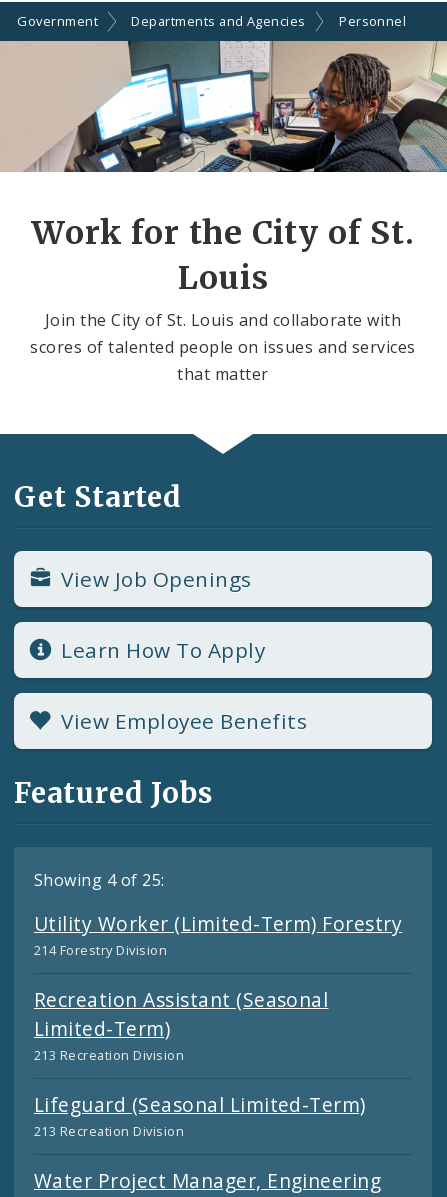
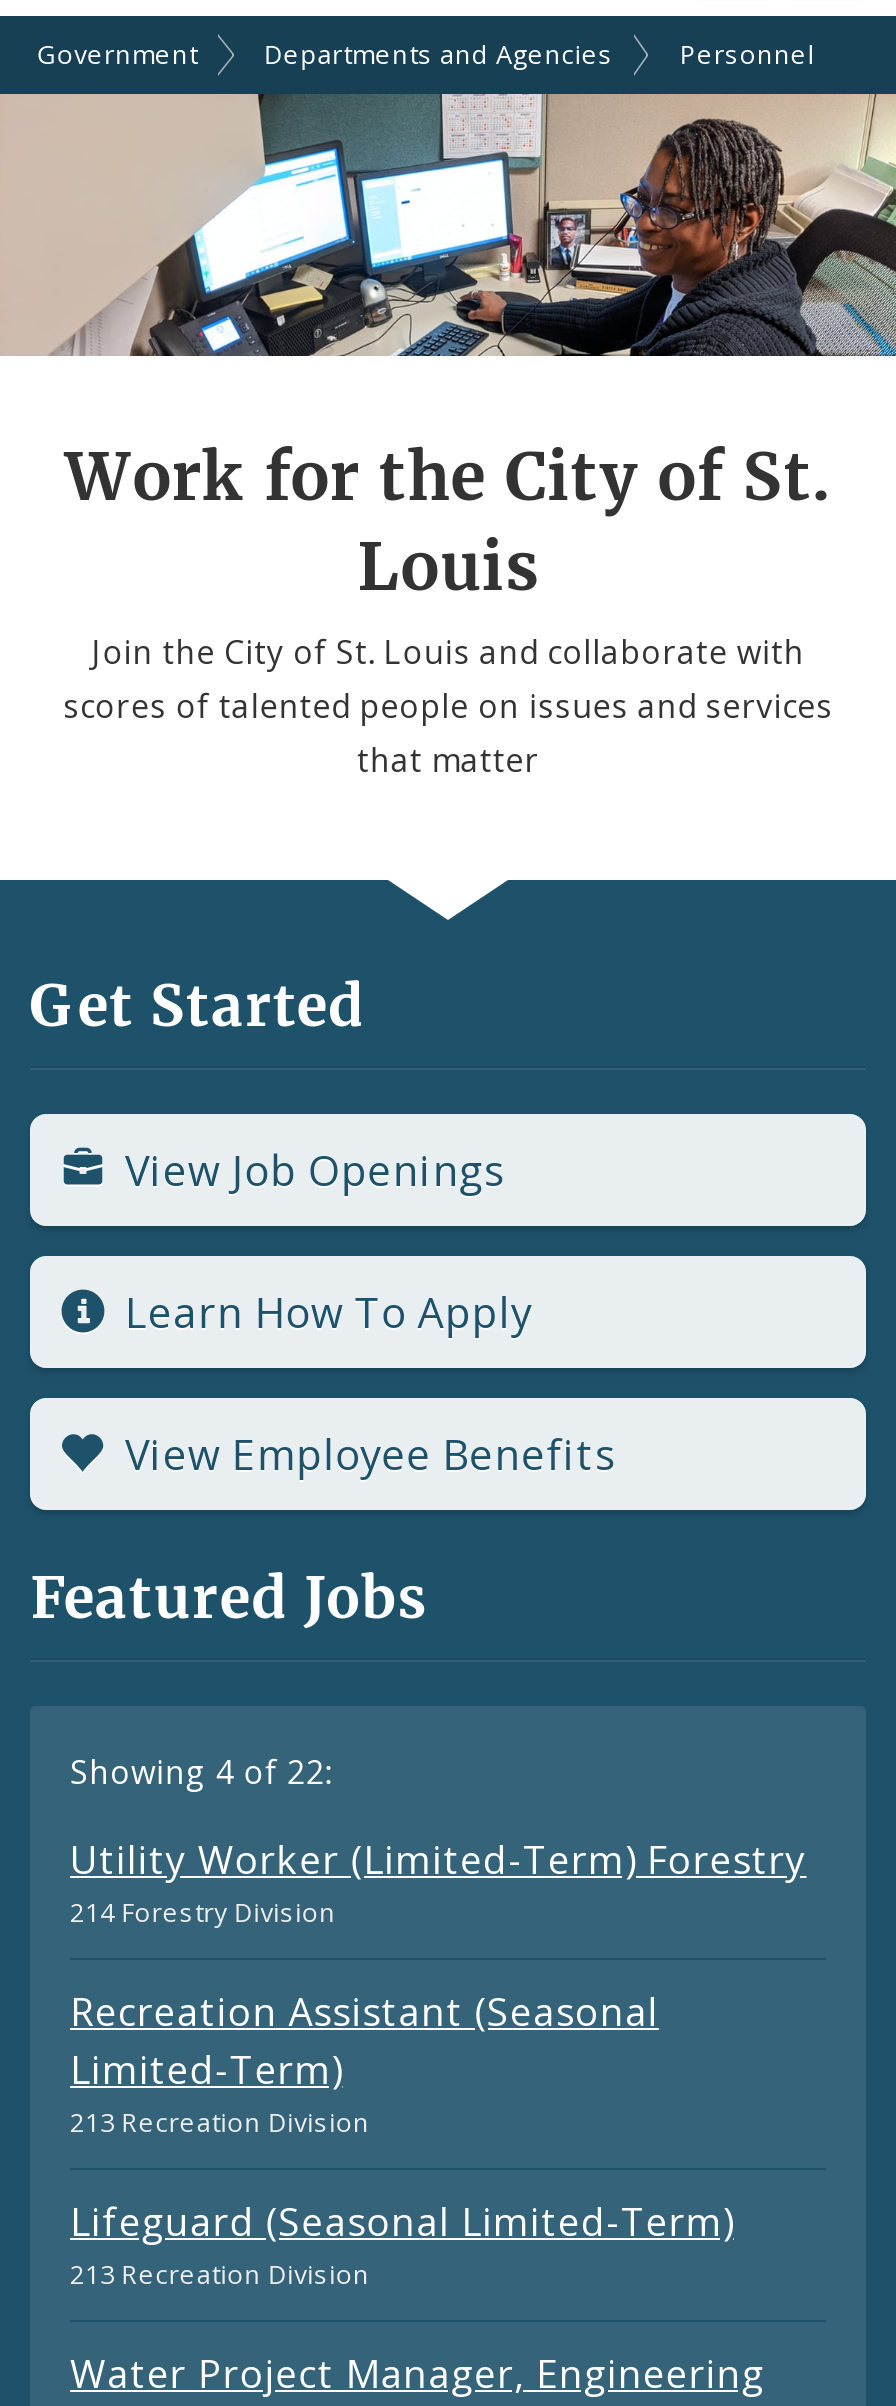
- Showing 4 of 25:
+ Showing 4 of 22:
